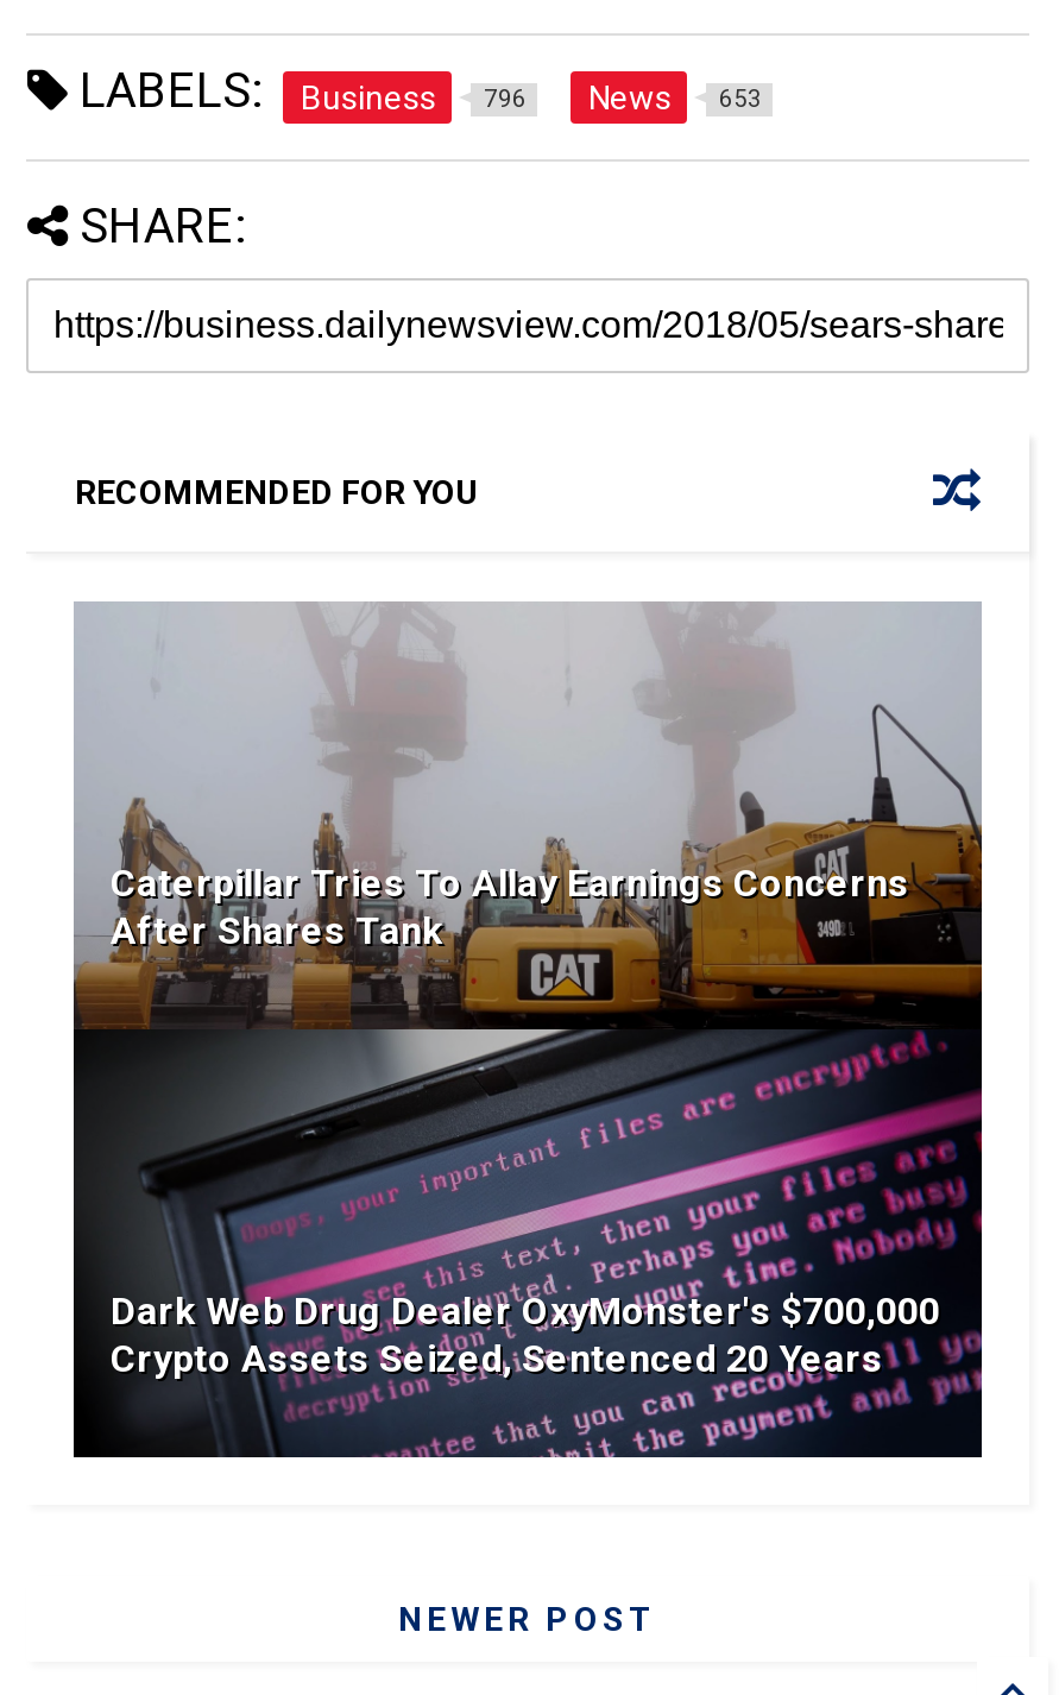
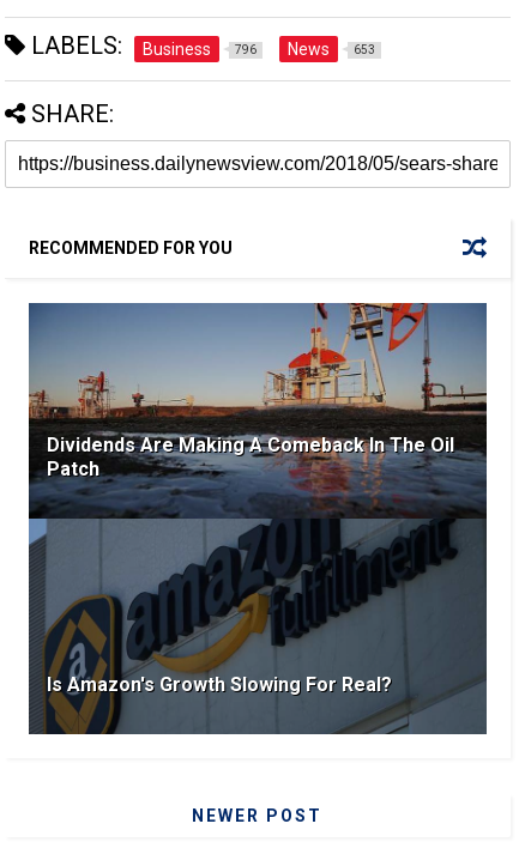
- [image]
- Caterpillar Tries To Allay Earnings Concerns
- After Shares Tank
+ [image]
+ Dividends Are Making A Comeback In The Oil
+ Patch

- Dark Web Drug Dealer OxyMonster's $700,000
- Crypto Assets Seized, Sentenced 20 Years
+ Is Amazon's Growth Slowing For Real?
